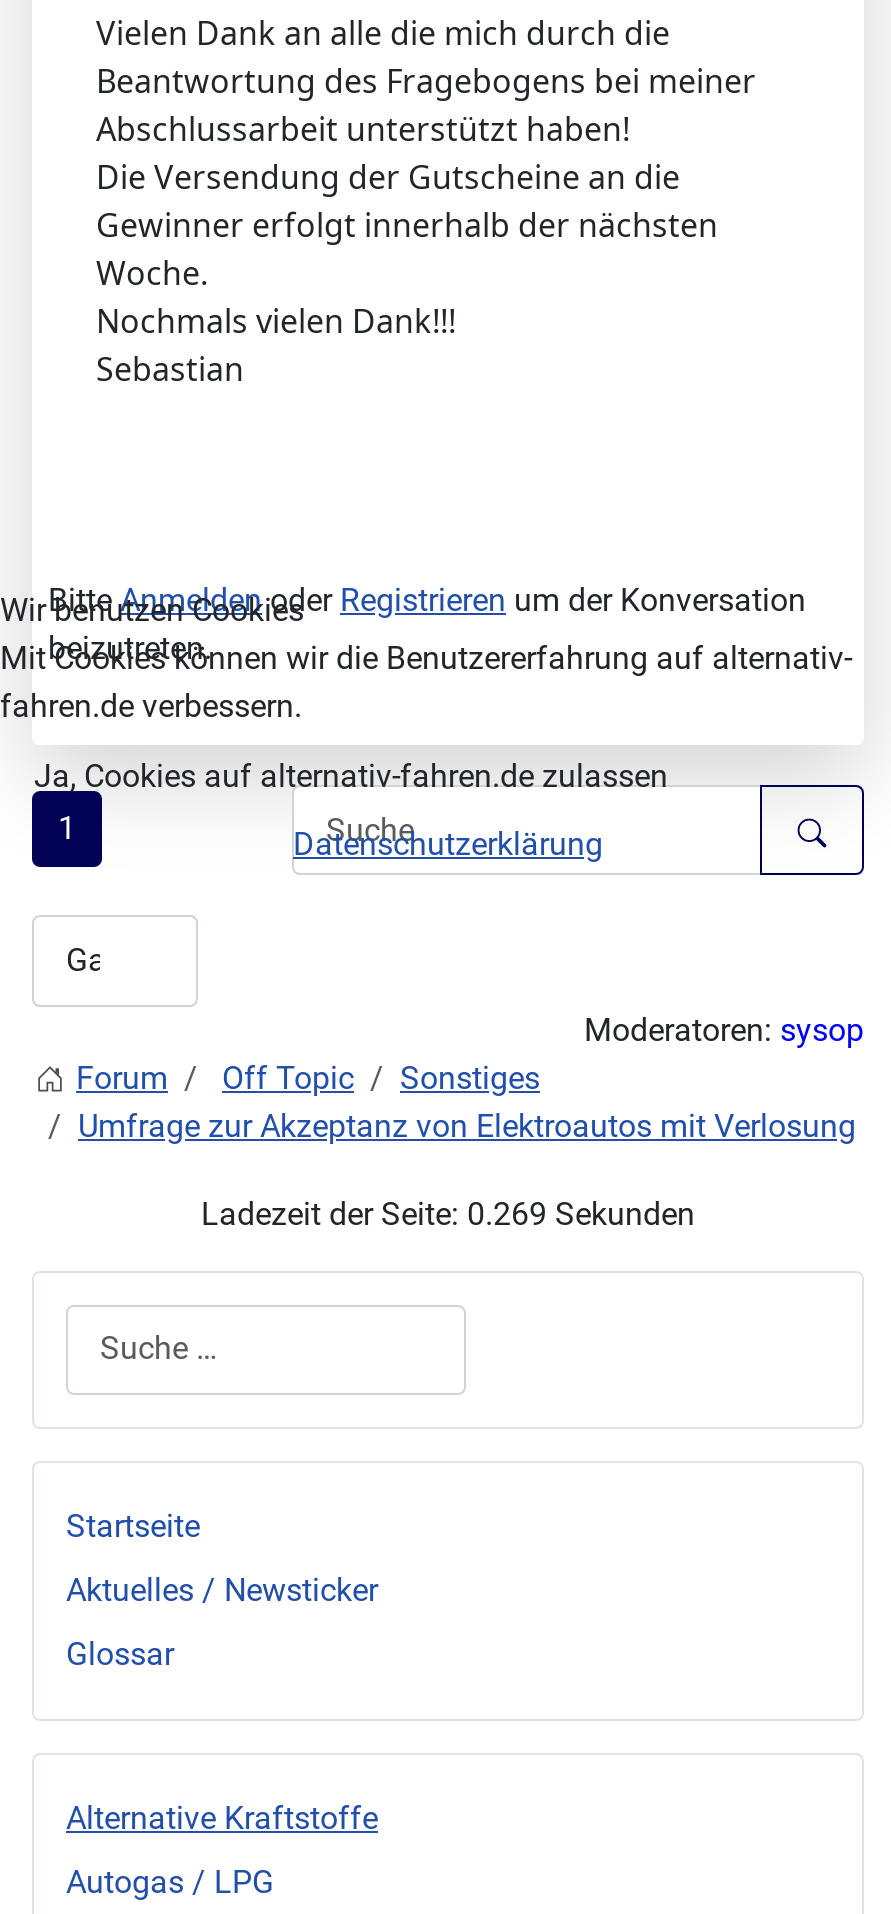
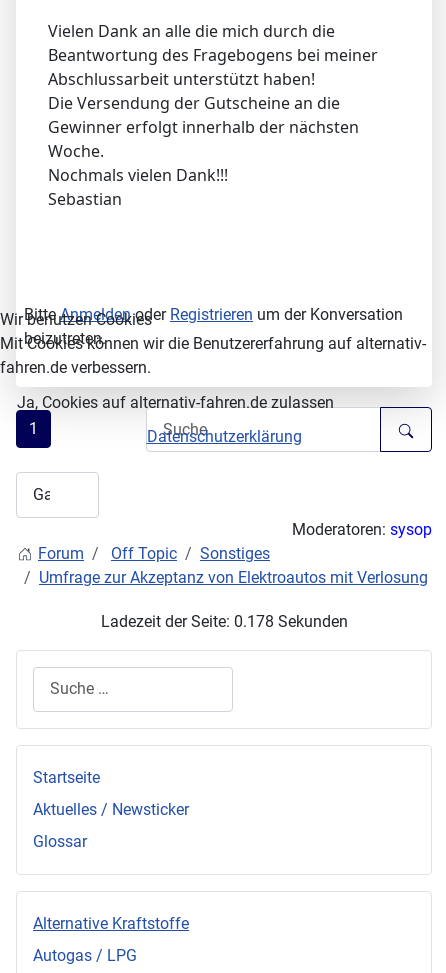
- Ladezeit der Seite: 0.269 Sekunden
+ Ladezeit der Seite: 0.178 Sekunden
